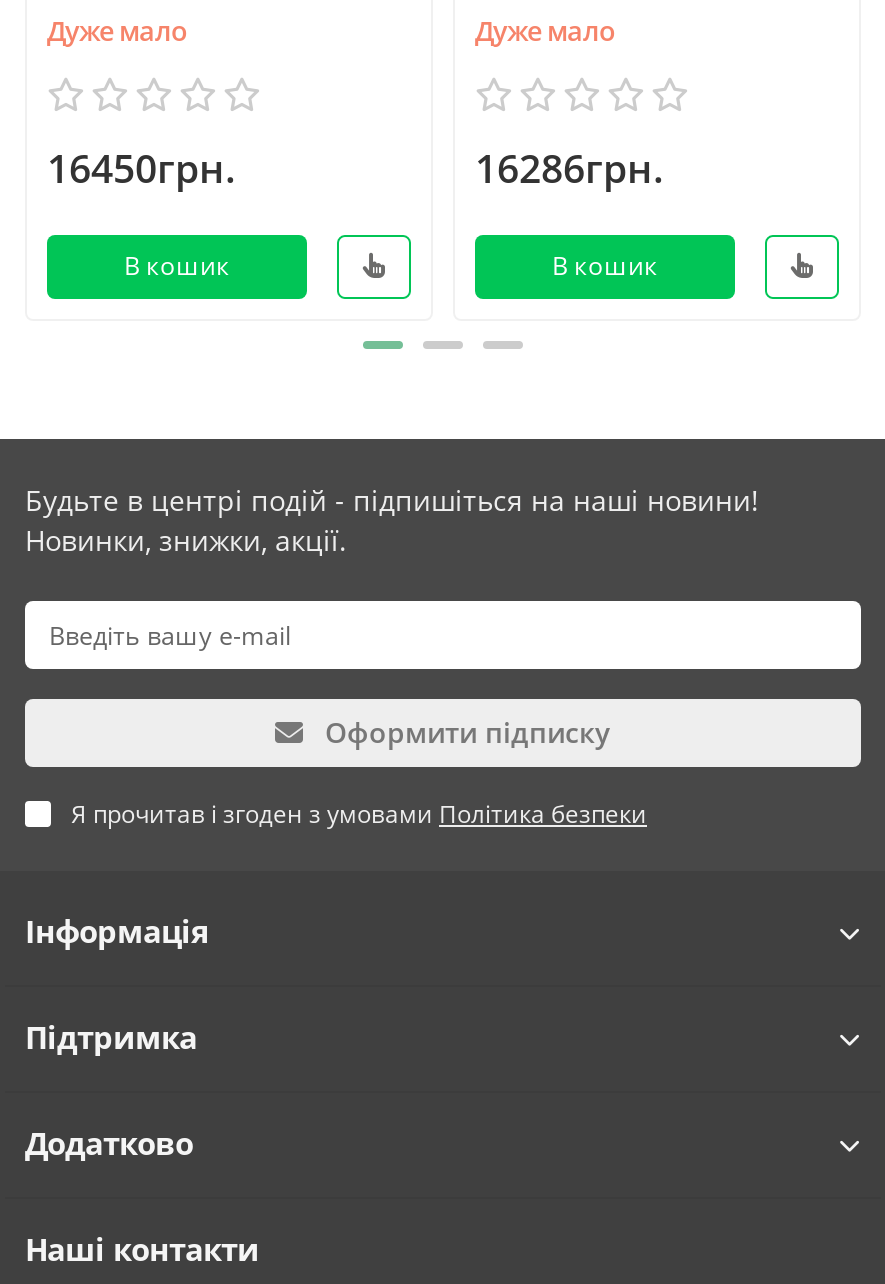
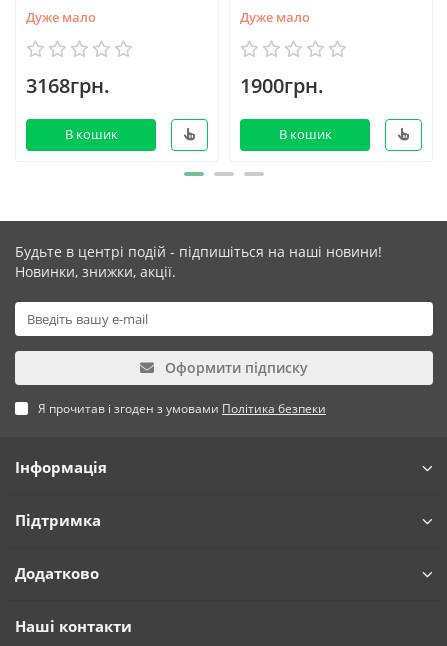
- 16450грн.
+ 3168грн.

- 16286грн.
+ 1900грн.
